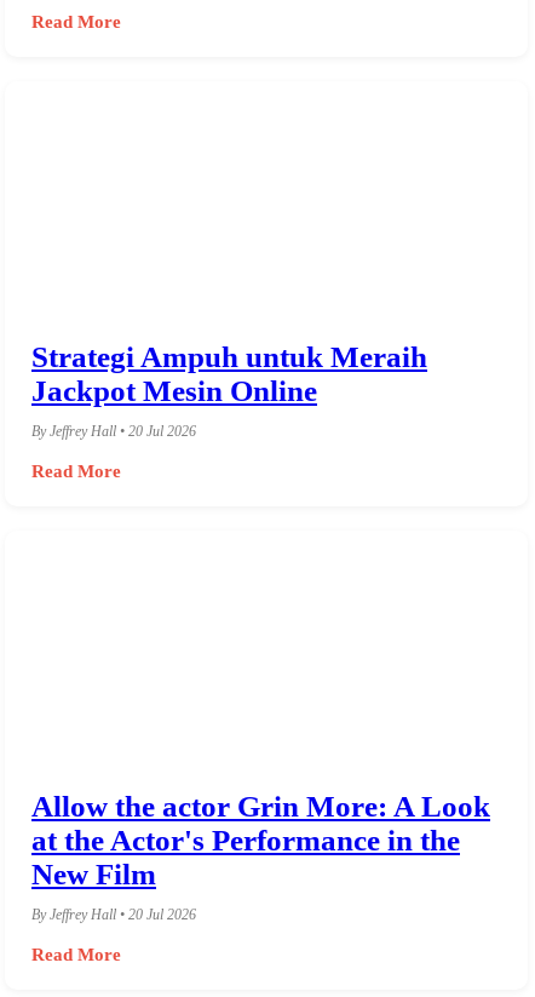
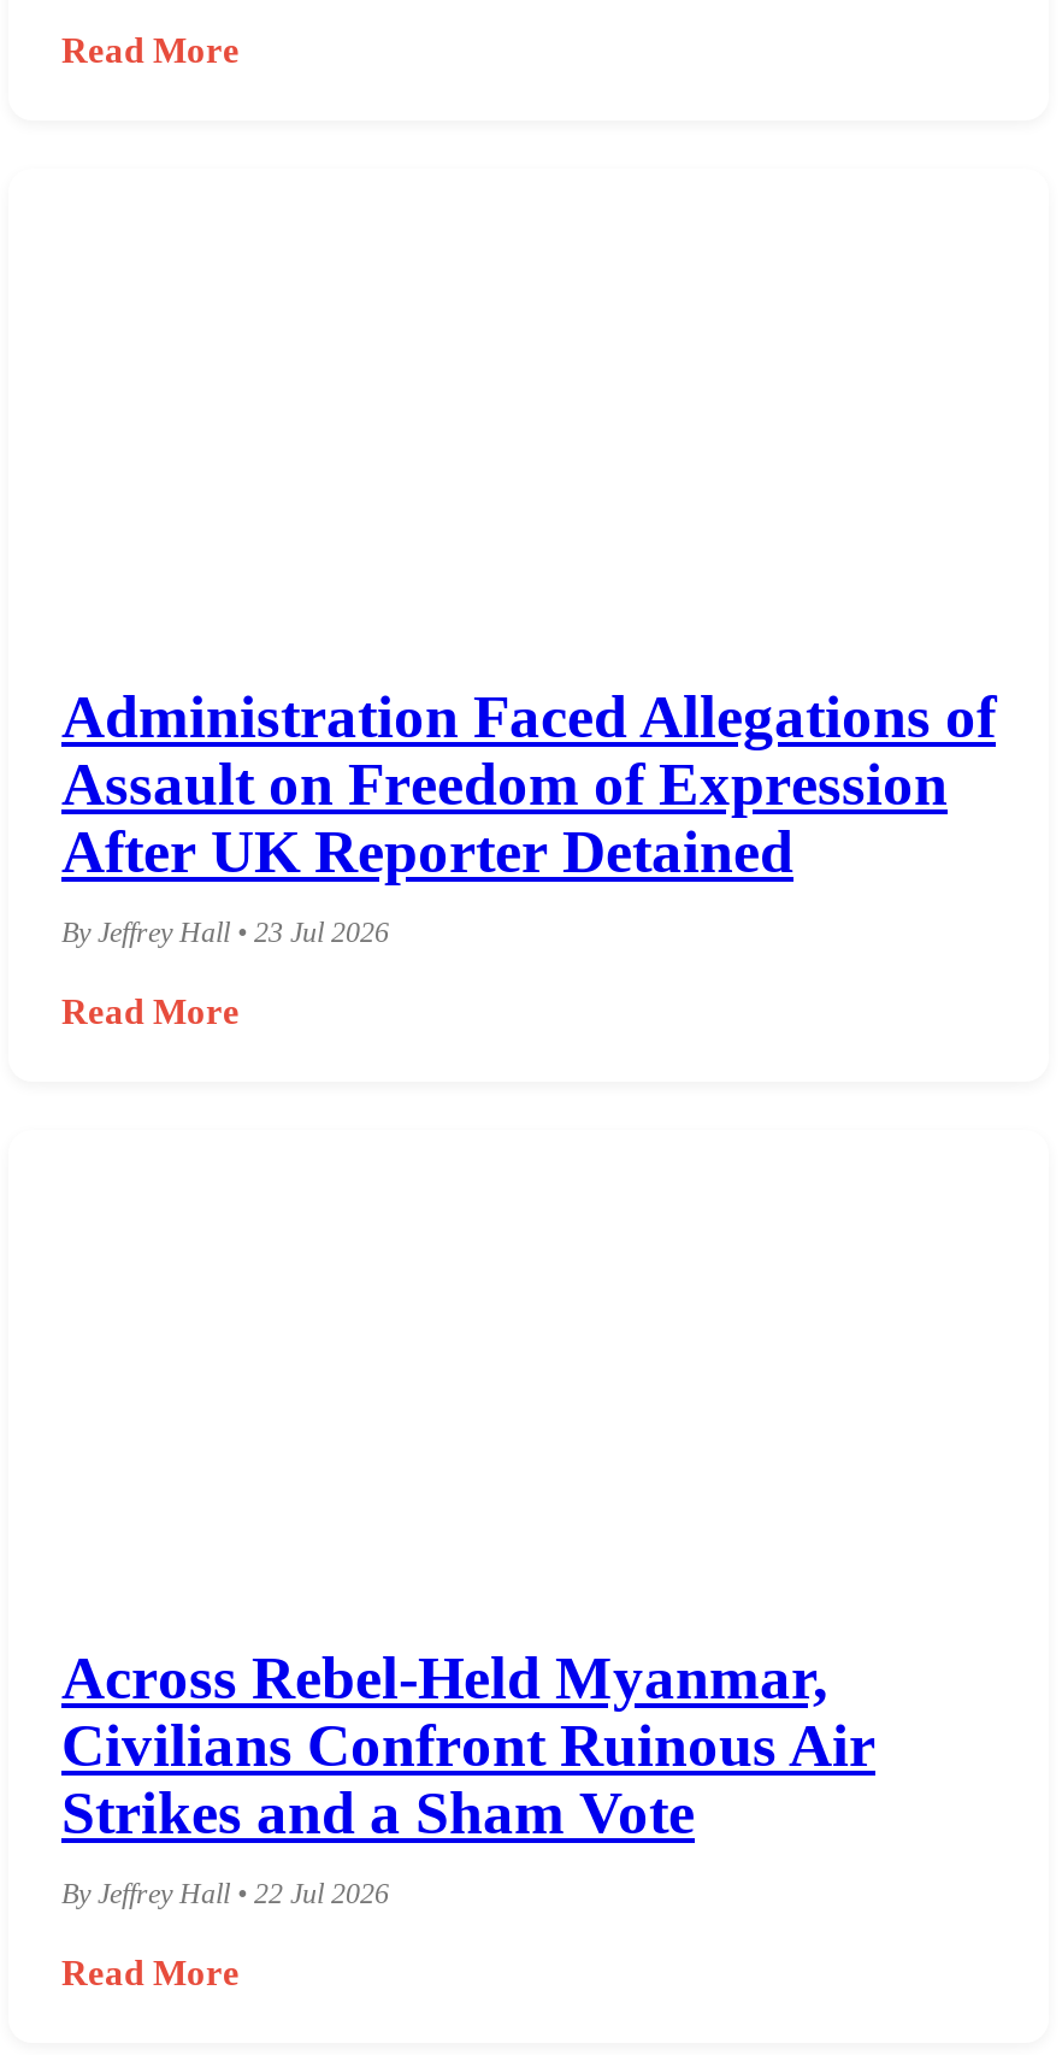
- Strategi Ampuh untuk Meraih
- Jackpot Mesin Online
+ Administration Faced Allegations of
+ Assault on Freedom of Expression
+ After UK Reporter Detained

- By Jeffrey Hall • 20 Jul 2026
+ By Jeffrey Hall • 23 Jul 2026

- Allow the actor Grin More: A Look
- at the Actor's Performance in the
- New Film
+ Across Rebel-Held Myanmar,
+ Civilians Confront Ruinous Air
+ Strikes and a Sham Vote

- By Jeffrey Hall • 20 Jul 2026
+ By Jeffrey Hall • 22 Jul 2026
